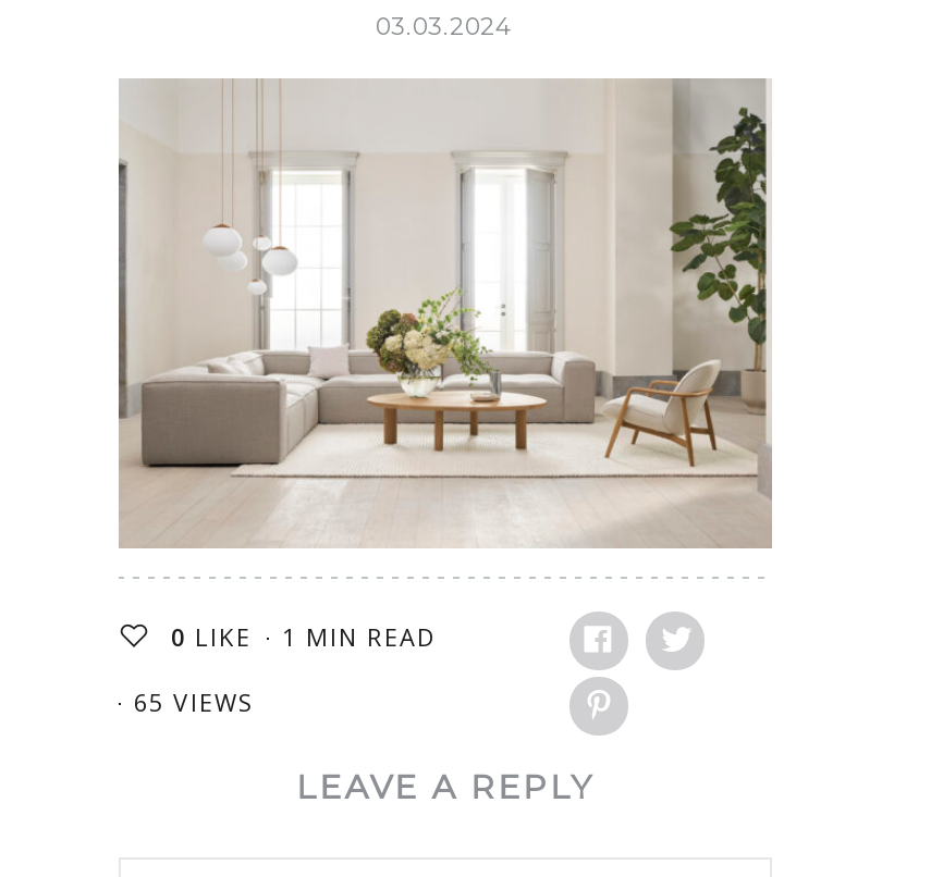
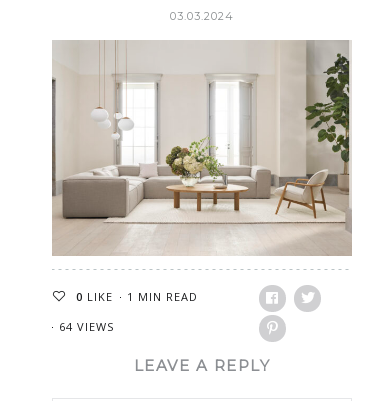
- 65 VIEWS
+ 64 VIEWS
